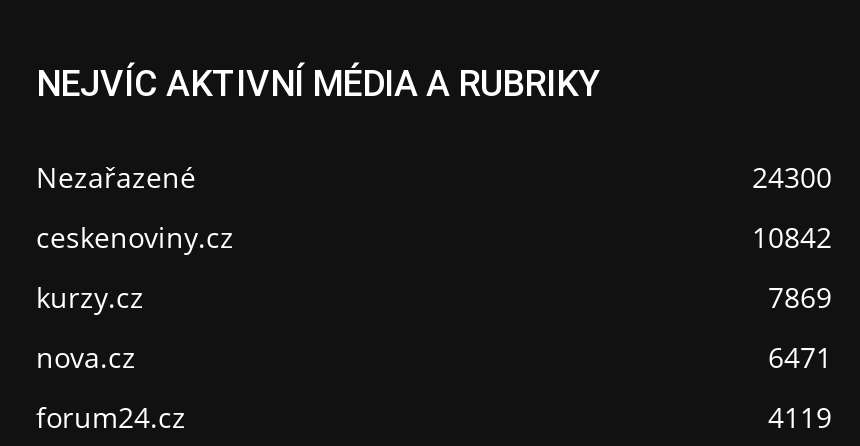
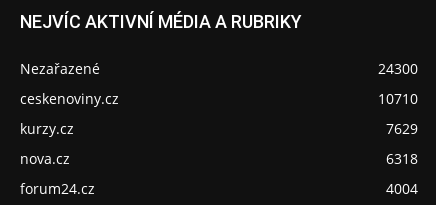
- 10842
+ 10710

- 7869
+ 7629

- 6471
+ 6318

- 4119
+ 4004
